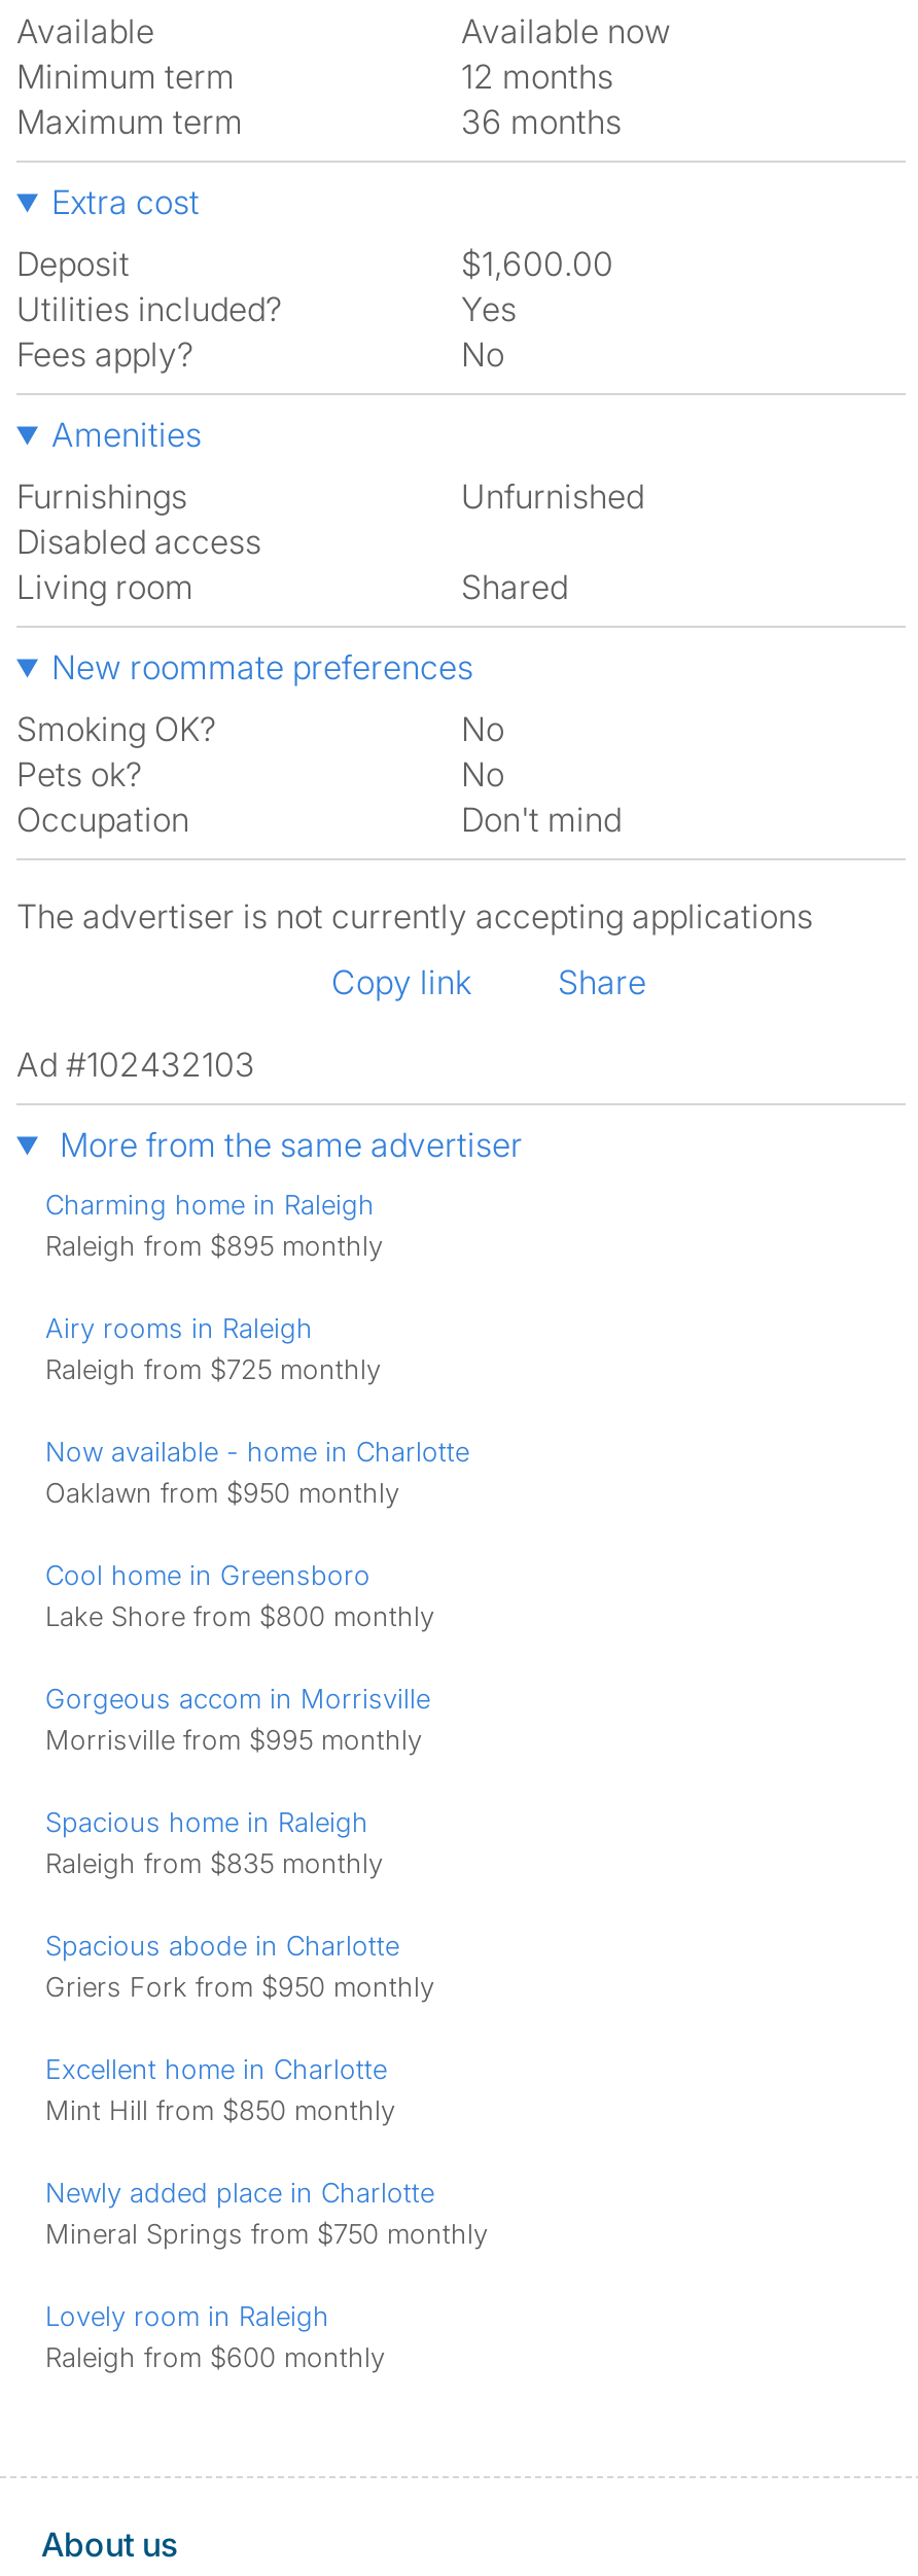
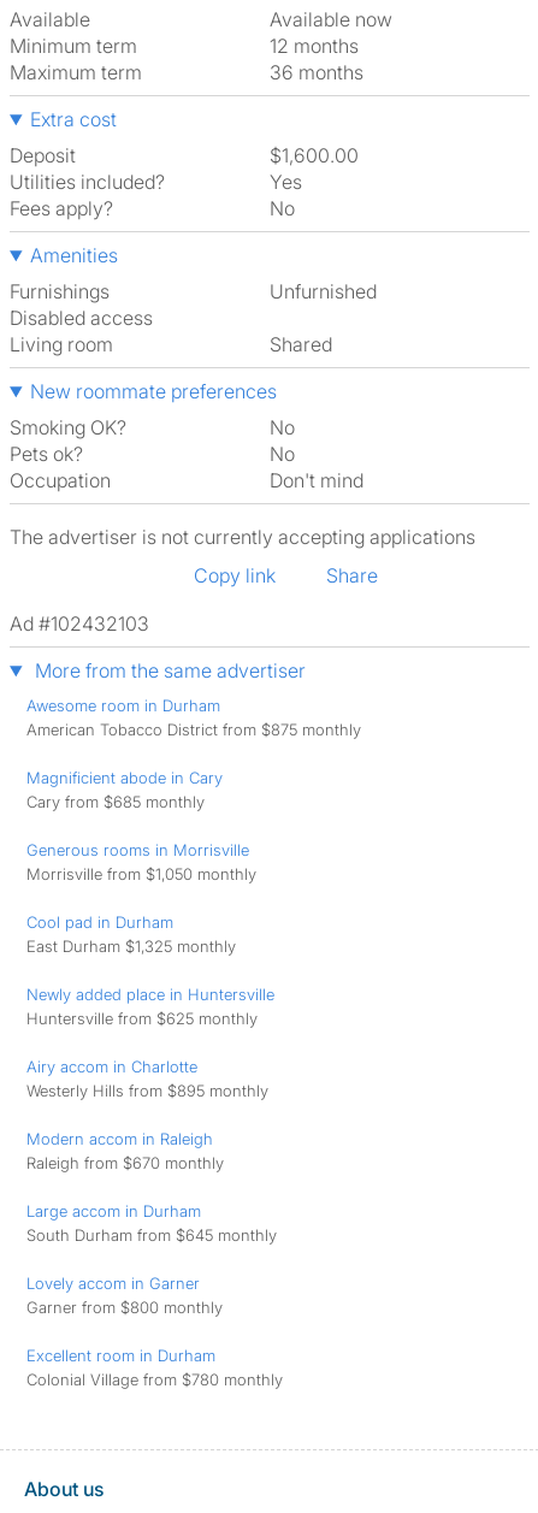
- Charming home in Raleigh
- Raleigh from $895 monthly
+ Awesome room in Durham
+ American Tobacco District from $875 monthly

- Airy rooms in Raleigh
- Raleigh from $725 monthly
+ Magnificient abode in Cary
+ Cary from $685 monthly

- Now available - home in Charlotte
- Oaklawn from $950 monthly
+ Generous rooms in Morrisville
+ Morrisville from $1,050 monthly

- Cool home in Greensboro
- Lake Shore from $800 monthly
+ Cool pad in Durham
+ East Durham $1,325 monthly

- Gorgeous accom in Morrisville
- Morrisville from $995 monthly
+ Newly added place in Huntersville
+ Huntersville from $625 monthly

- Spacious home in Raleigh
- Raleigh from $835 monthly
+ Airy accom in Charlotte
+ Westerly Hills from $895 monthly

- Spacious abode in Charlotte
- Griers Fork from $950 monthly
+ Modern accom in Raleigh
+ Raleigh from $670 monthly

- Excellent home in Charlotte
- Mint Hill from $850 monthly
+ Large accom in Durham
+ South Durham from $645 monthly

- Newly added place in Charlotte
- Mineral Springs from $750 monthly
+ Lovely accom in Garner
+ Garner from $800 monthly

- Lovely room in Raleigh
- Raleigh from $600 monthly
+ Excellent room in Durham
+ Colonial Village from $780 monthly
